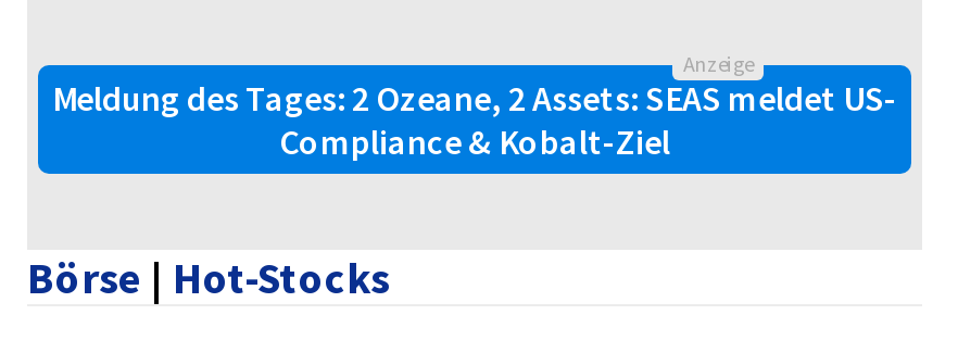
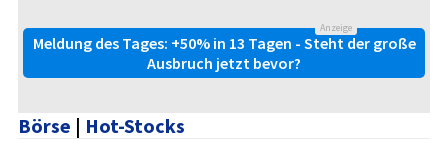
- Meldung des Tages: 2 Ozeane, 2 Assets: SEAS meldet US-
- Compliance & Kobalt-Ziel
+ Meldung des Tages: +50% in 13 Tagen - Steht der große
+ Ausbruch jetzt bevor?
